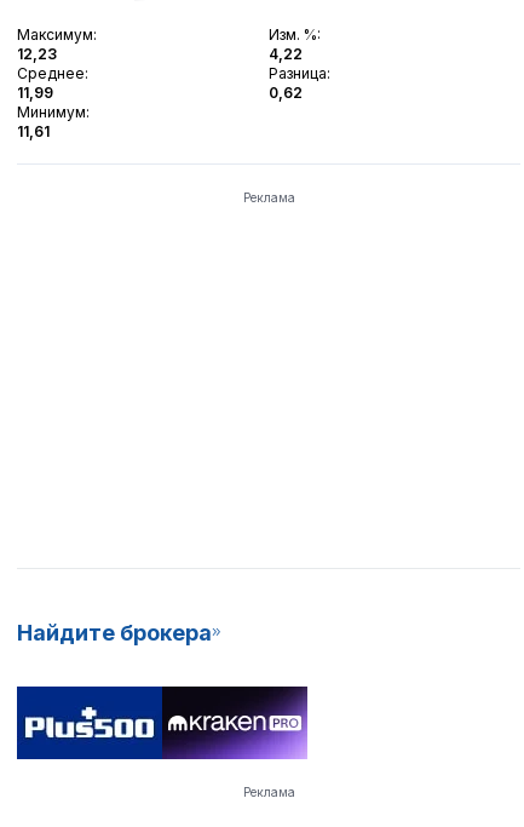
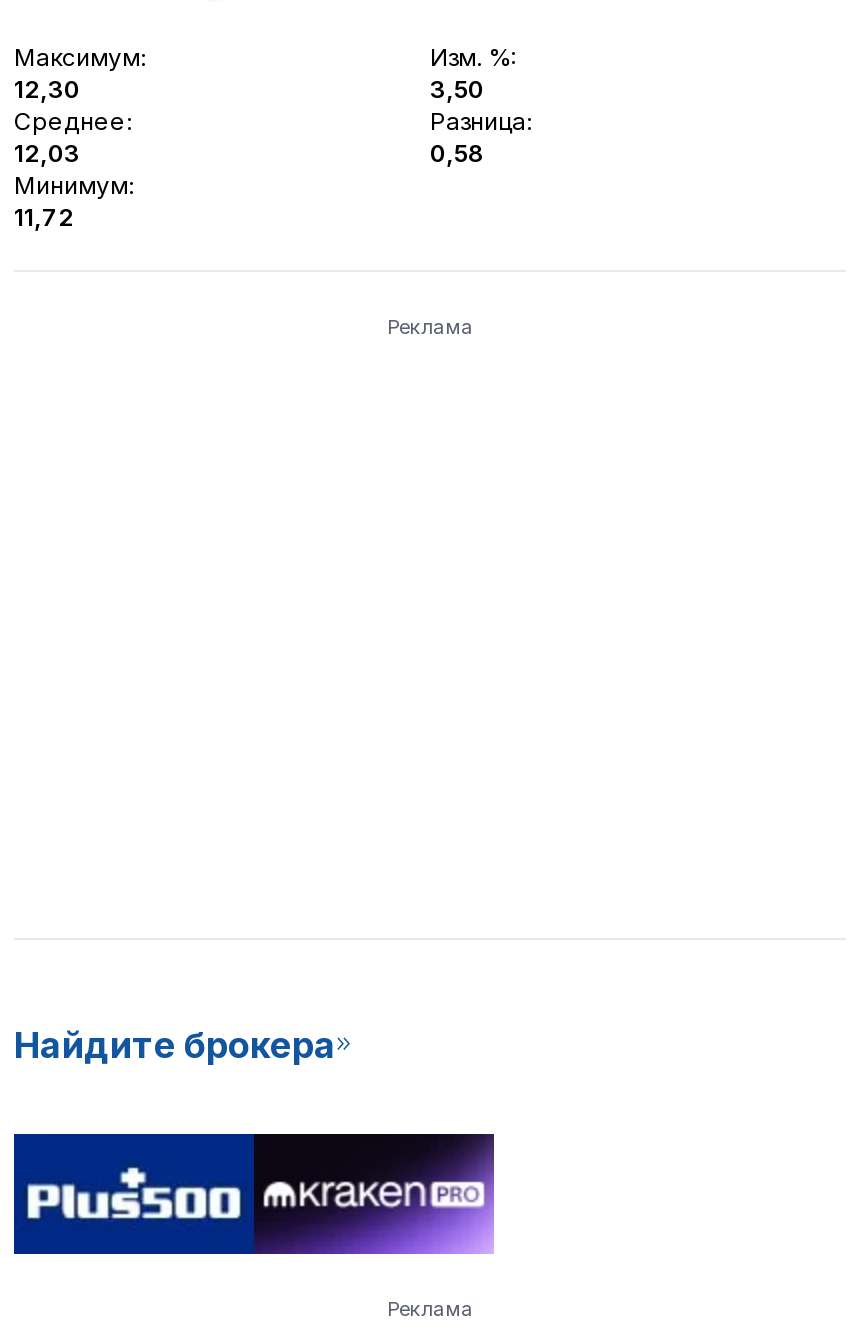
- 12,23
+ 12,30

- 4,22
+ 3,50

- 11,99
+ 12,03

- 0,62
+ 0,58

- 11,61
+ 11,72
